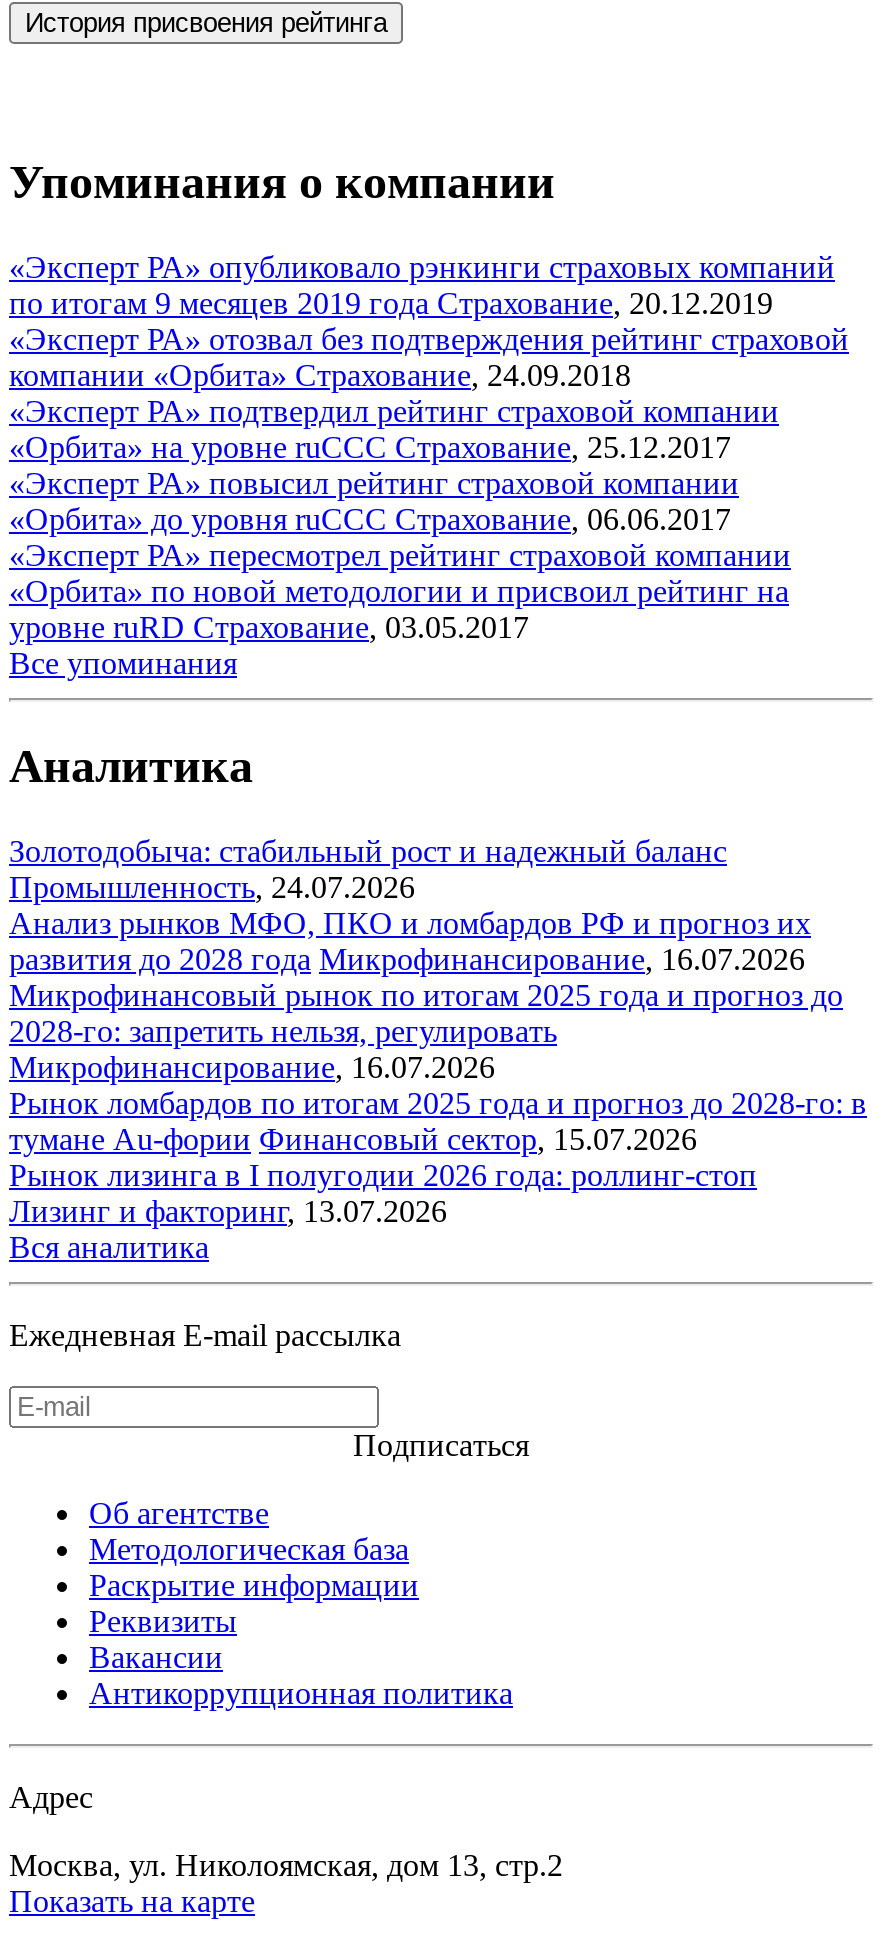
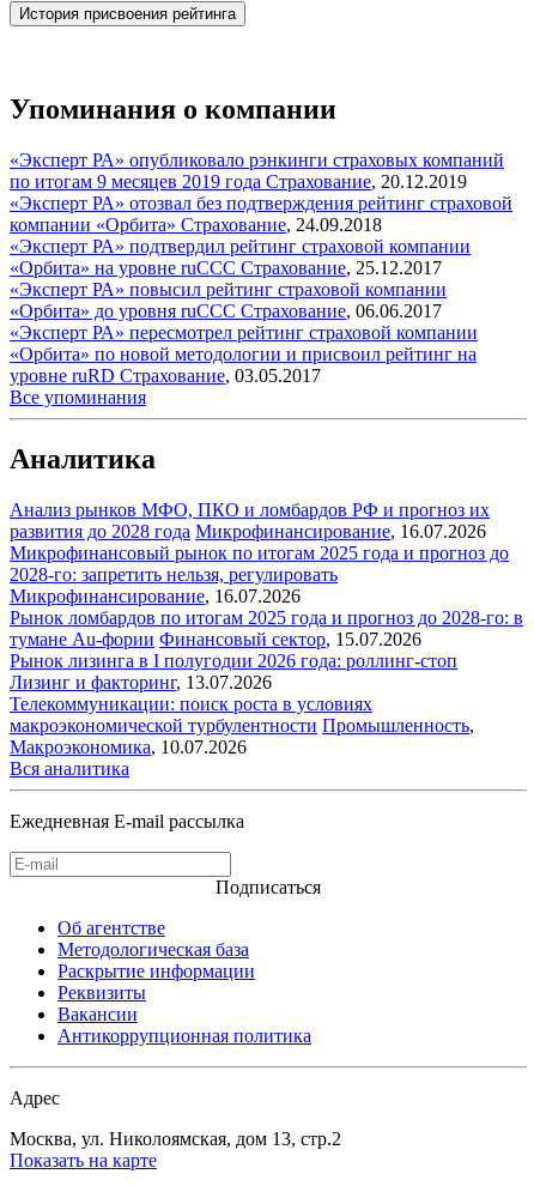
- Золотодобыча: стабильный рост и надежный баланс
- Промышленность, 24.07.2026

moved up: Анализ рынков МФО, ПКО и ломбардов РФ и прогноз их | развития до 2028 года Микрофинансирование, 16.07.2026 | Микрофинансовый рынок по итогам 2025 года и прогноз до | ... | Рынок лизинга в I полугодии 2026 года: роллинг-стоп | Лизинг и факторинг, 13.07.2026

+ Телекоммуникации: поиск роста в условиях
+ макроэкономической турбулентности Промышленность,
+ Макроэкономика, 10.07.2026
